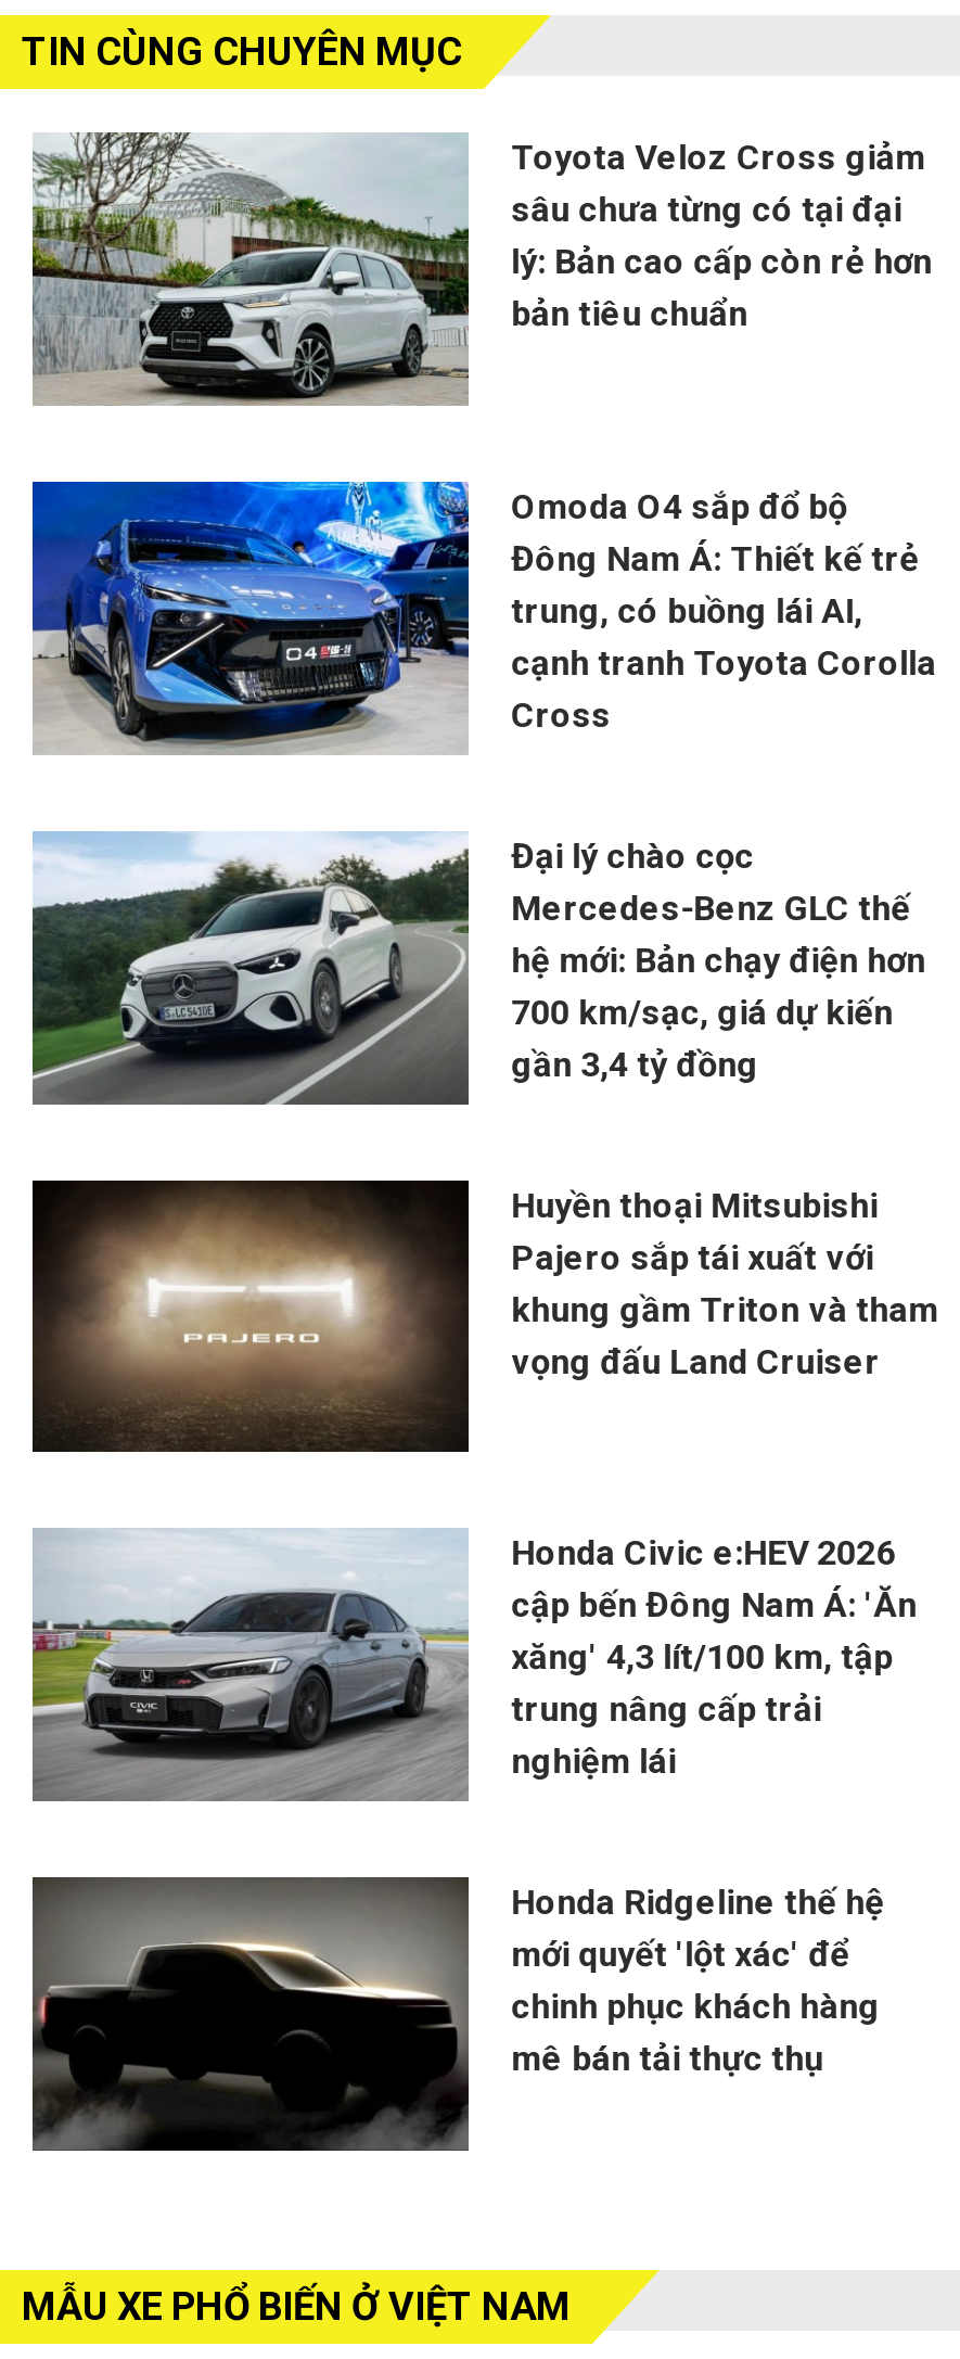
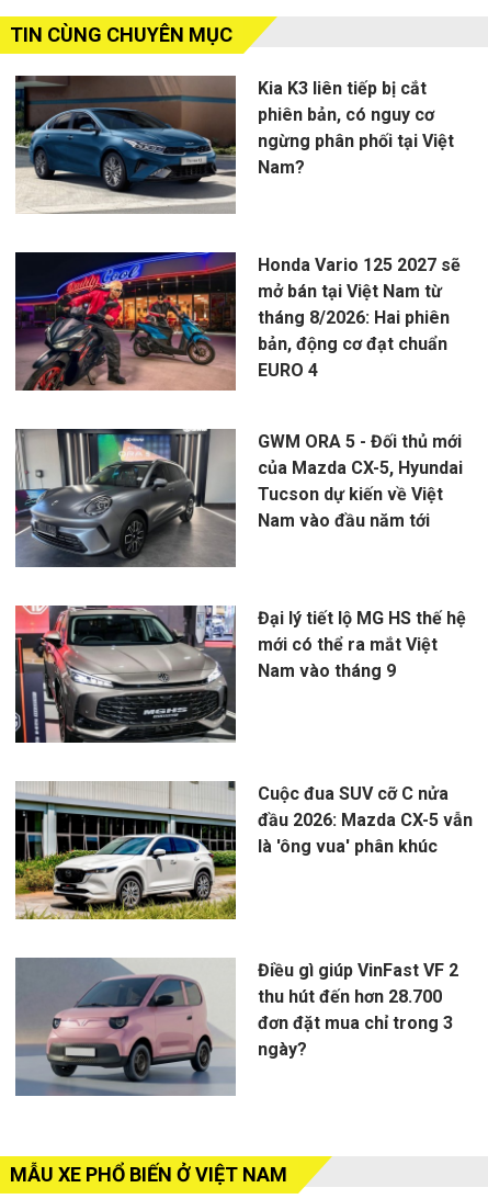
- [image]
- Toyota Veloz Cross giảm
- sâu chưa từng có tại đại
- lý: Bản cao cấp còn rẻ hơn
- bản tiêu chuẩn
+ [image]
+ Kia K3 liên tiếp bị cắt
+ phiên bản, có nguy cơ
+ ngừng phân phối tại Việt
+ Nam?

- [image]
- Omoda O4 sắp đổ bộ
- Đông Nam Á: Thiết kế trẻ
- trung, có buồng lái AI,
- cạnh tranh Toyota Corolla
- Cross
+ [image]
+ Honda Vario 125 2027 sẽ
+ mở bán tại Việt Nam từ
+ tháng 8/2026: Hai phiên
+ bản, động cơ đạt chuẩn
+ EURO 4

- [image]
- Đại lý chào cọc
- Mercedes-Benz GLC thế
- hệ mới: Bản chạy điện hơn
- 700 km/sạc, giá dự kiến
- gần 3,4 tỷ đồng
+ [image]
+ GWM ORA 5 - Đối thủ mới
+ của Mazda CX-5, Hyundai
+ Tucson dự kiến về Việt
+ Nam vào đầu năm tới

- [image]
- Huyền thoại Mitsubishi
- Pajero sắp tái xuất với
- khung gầm Triton và tham
- vọng đấu Land Cruiser
+ [image]
+ Đại lý tiết lộ MG HS thế hệ
+ mới có thể ra mắt Việt
+ Nam vào tháng 9

- [image]
- Honda Civic e:HEV 2026
- cập bến Đông Nam Á: 'Ăn
- xăng' 4,3 lít/100 km, tập
- trung nâng cấp trải
- nghiệm lái
+ [image]
+ Cuộc đua SUV cỡ C nửa
+ đầu 2026: Mazda CX-5 vẫn
+ là 'ông vua' phân khúc

- [image]
- Honda Ridgeline thế hệ
- mới quyết 'lột xác' để
- chinh phục khách hàng
- mê bán tải thực thụ
+ [image]
+ Điều gì giúp VinFast VF 2
+ thu hút đến hơn 28.700
+ đơn đặt mua chỉ trong 3
+ ngày?
